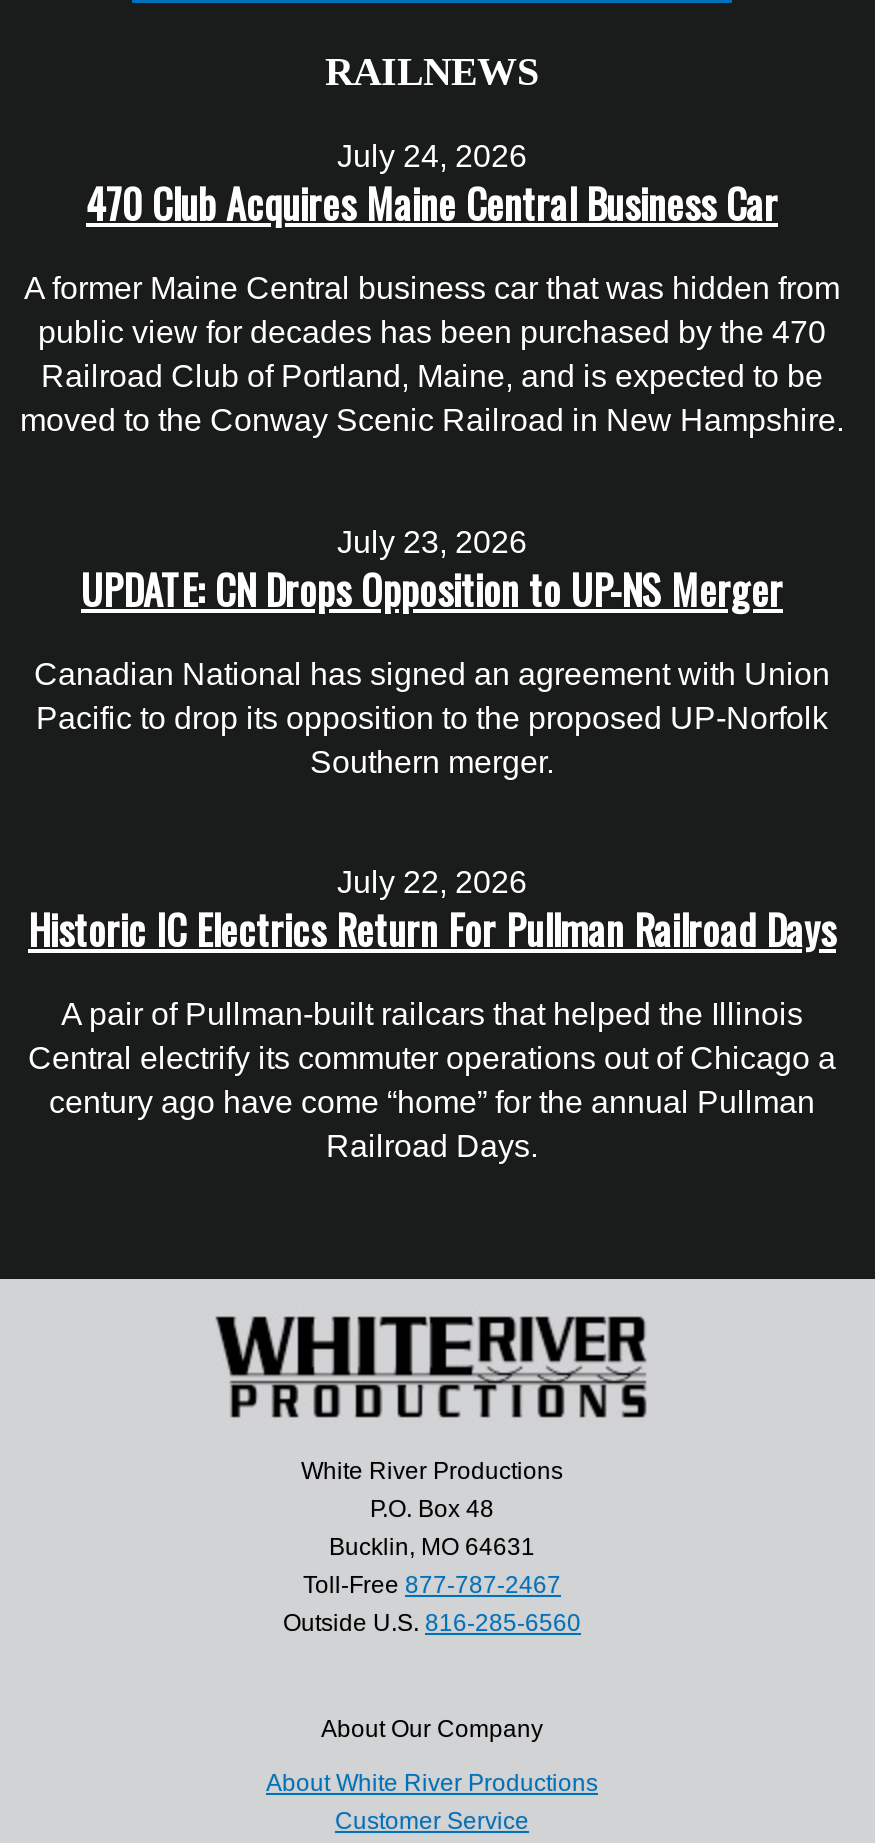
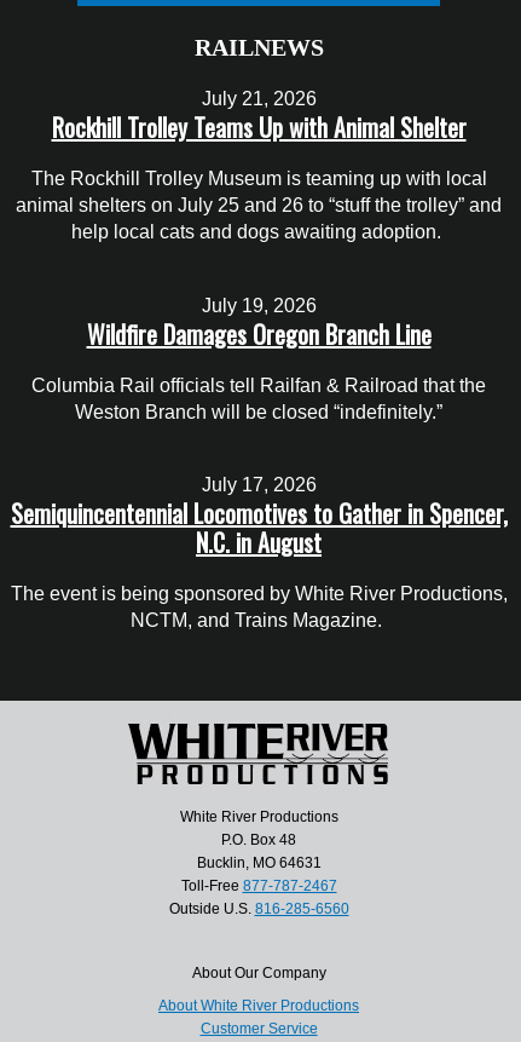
- July 24, 2026
- 470 Club Acquires Maine Central Business Car
+ July 21, 2026
+ Rockhill Trolley Teams Up with Animal Shelter

- A former Maine Central business car that was hidden from
- public view for decades has been purchased by the 470
- Railroad Club of Portland, Maine, and is expected to be
- moved to the Conway Scenic Railroad in New Hampshire.
+ The Rockhill Trolley Museum is teaming up with local
+ animal shelters on July 25 and 26 to “stuff the trolley” and
+ help local cats and dogs awaiting adoption.

- July 23, 2026
- UPDATE: CN Drops Opposition to UP-NS Merger
+ July 19, 2026
+ Wildfire Damages Oregon Branch Line

- Canadian National has signed an agreement with Union
- Pacific to drop its opposition to the proposed UP-Norfolk
- Southern merger.
+ Columbia Rail officials tell Railfan & Railroad that the
+ Weston Branch will be closed “indefinitely.”

- July 22, 2026
- Historic IC Electrics Return For Pullman Railroad Days
+ July 17, 2026
+ Semiquincentennial Locomotives to Gather in Spencer,
+ N.C. in August

- A pair of Pullman-built railcars that helped the Illinois
- Central electrify its commuter operations out of Chicago a
- century ago have come “home” for the annual Pullman
- Railroad Days.
+ The event is being sponsored by White River Productions,
+ NCTM, and Trains Magazine.
